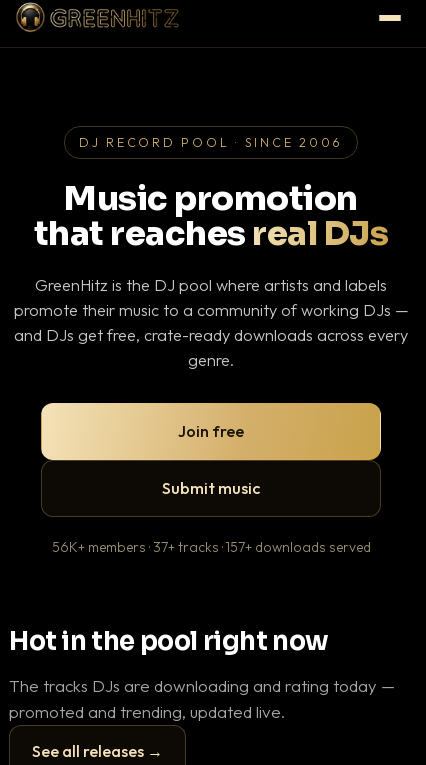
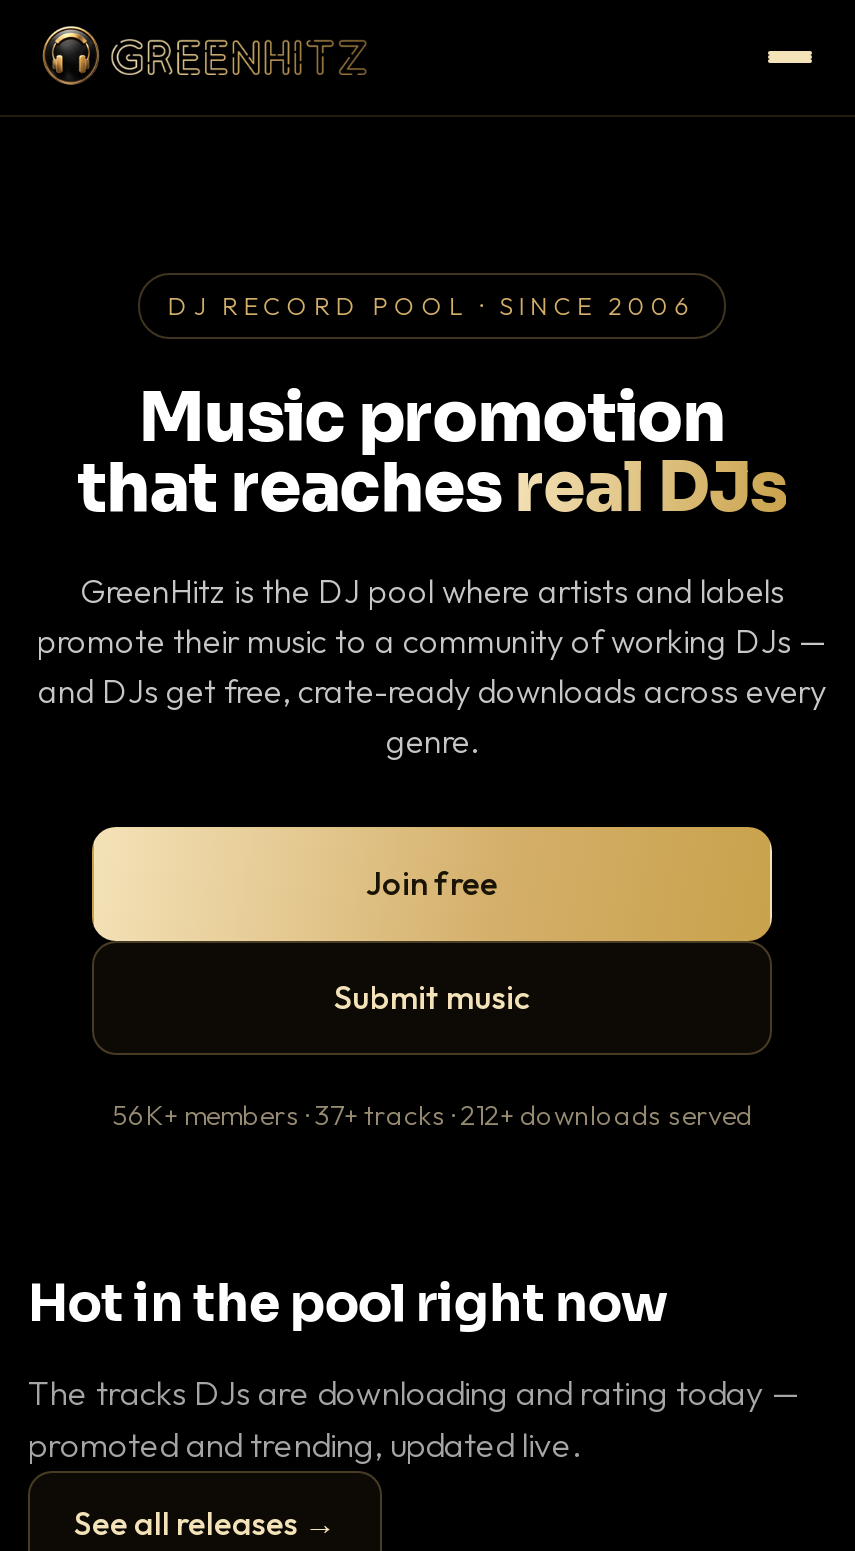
- 56K+ members · 37+ tracks · 157+ downloads served
+ 56K+ members · 37+ tracks · 212+ downloads served
